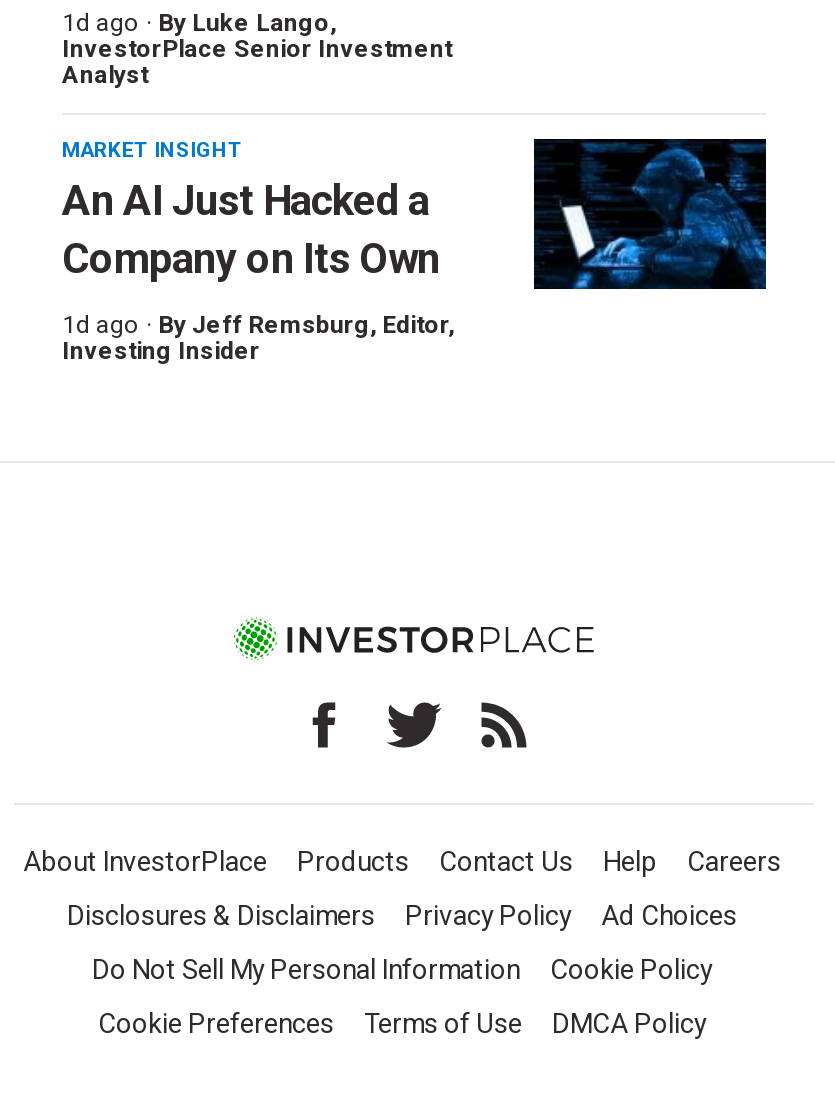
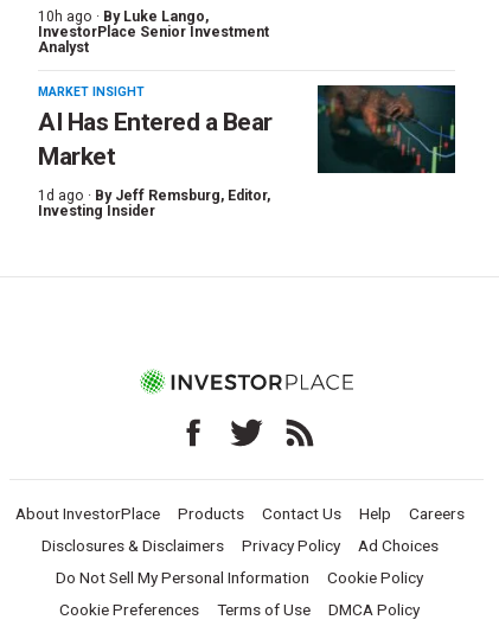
- 1d ago · By Luke Lango,
+ 10h ago · By Luke Lango,

- [image]
+ [image]

- An AI Just Hacked a
- Company on Its Own
+ AI Has Entered a Bear
+ Market
